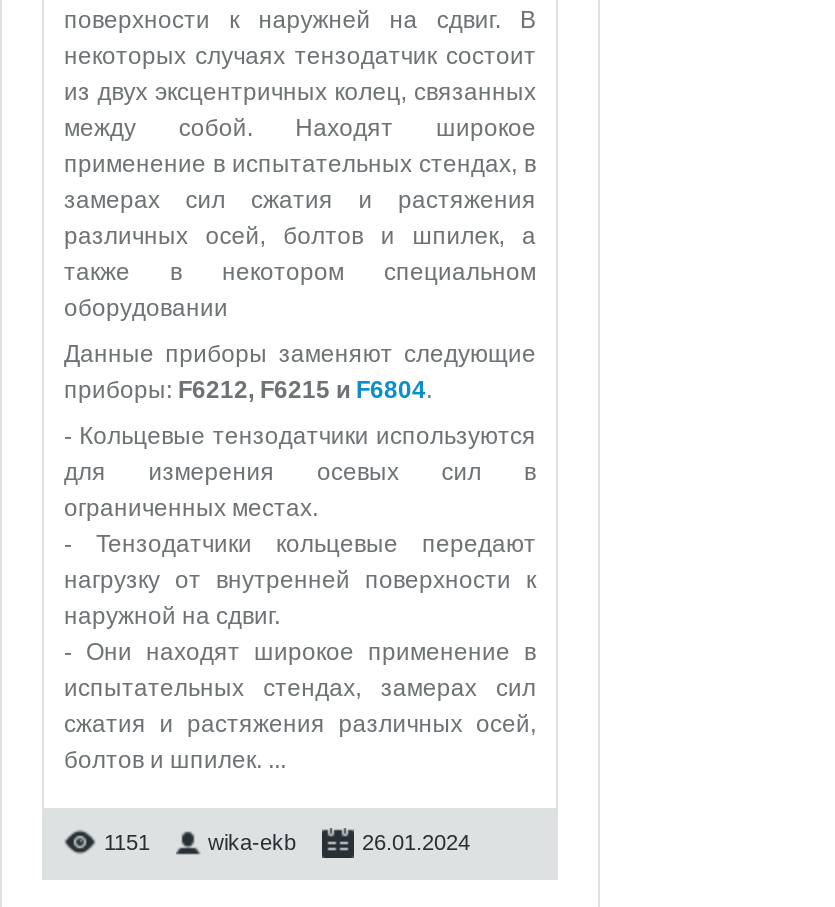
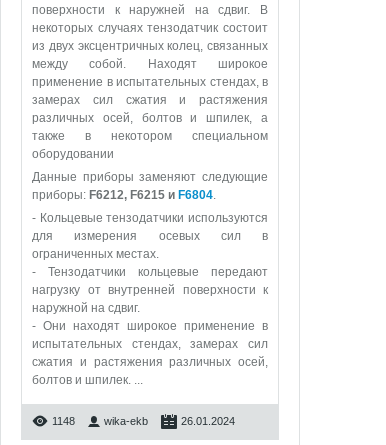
- 1151
+ 1148
